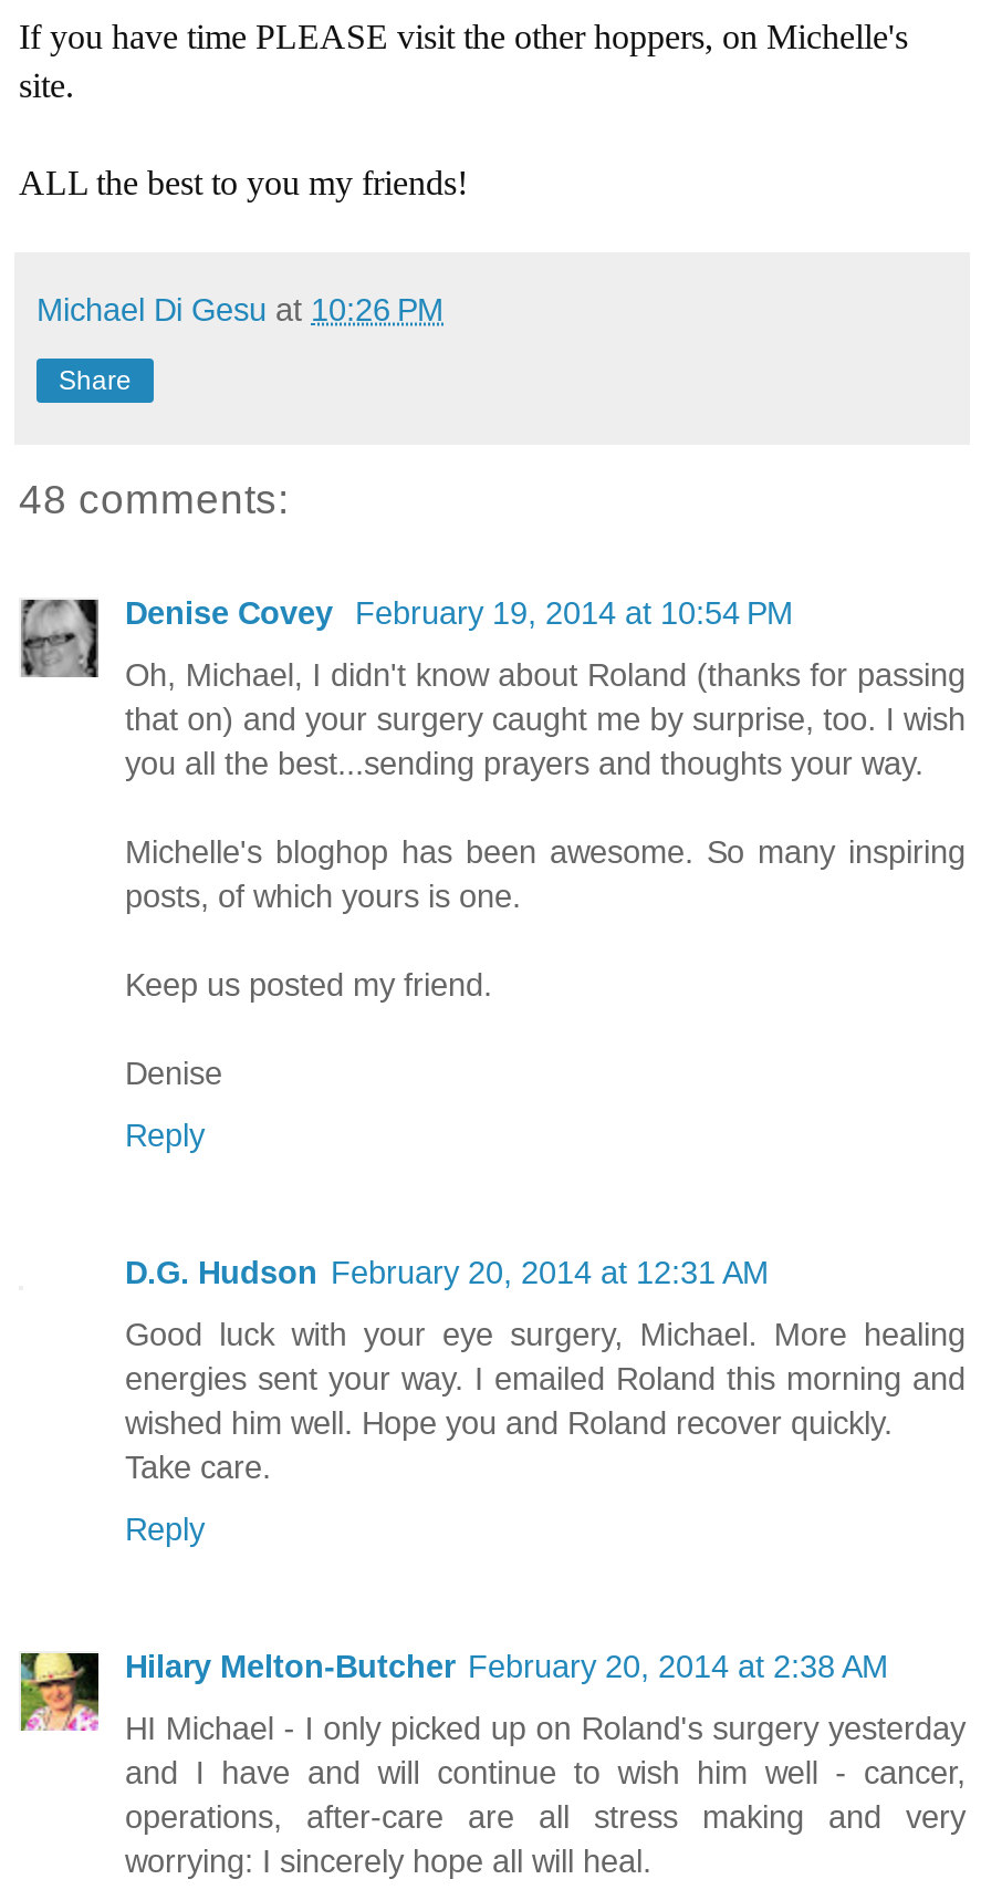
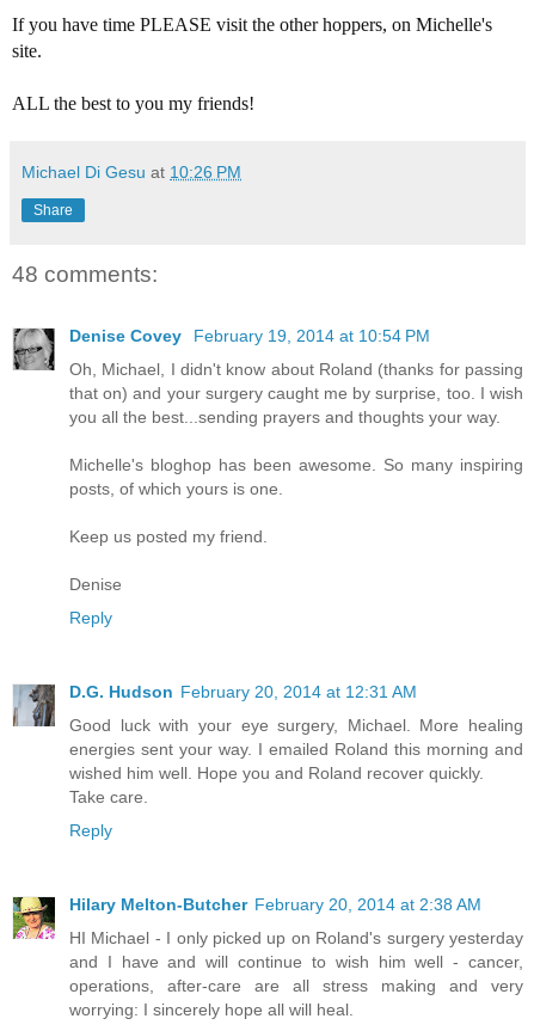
+ [image]
